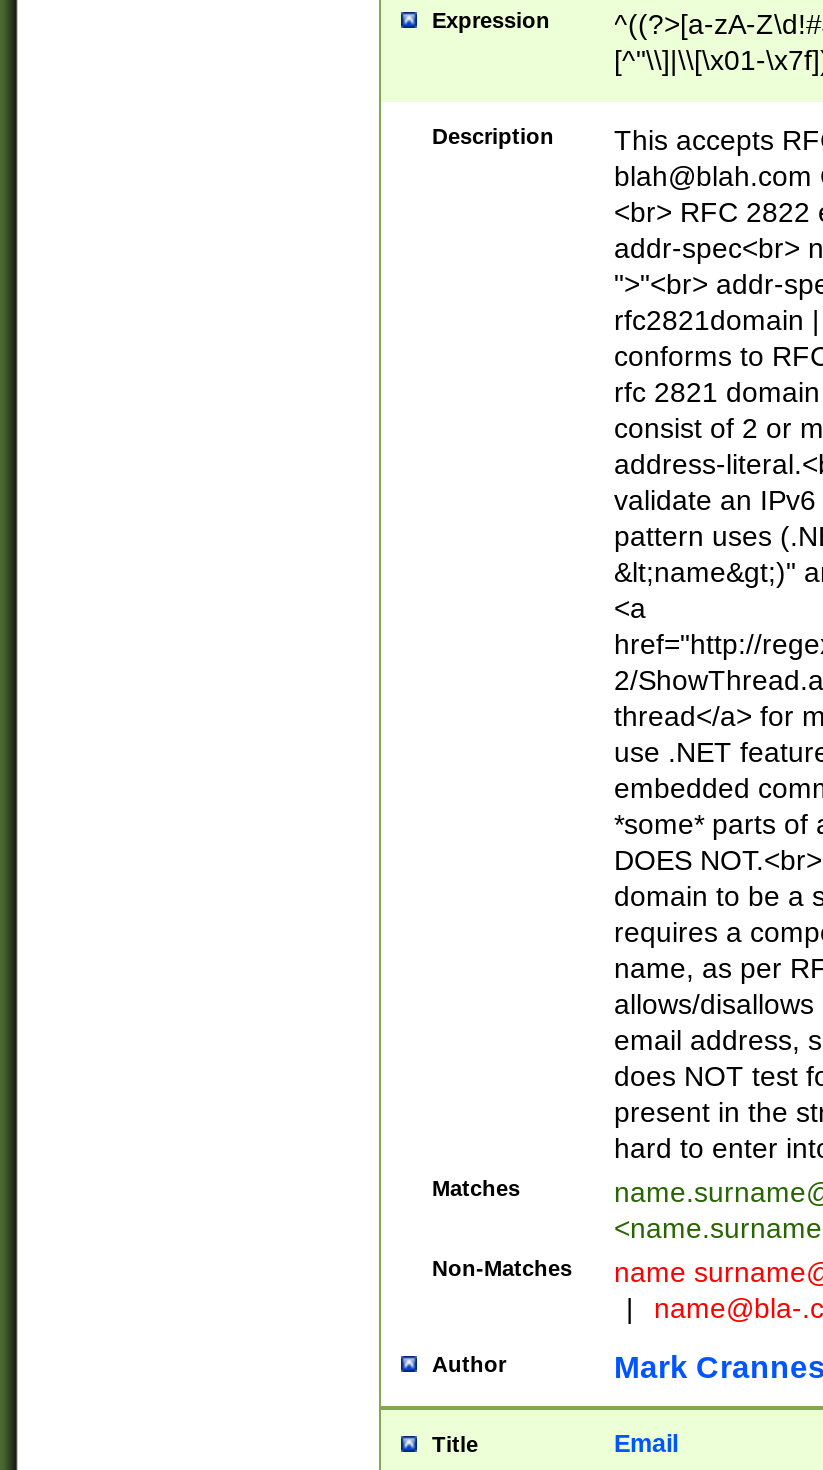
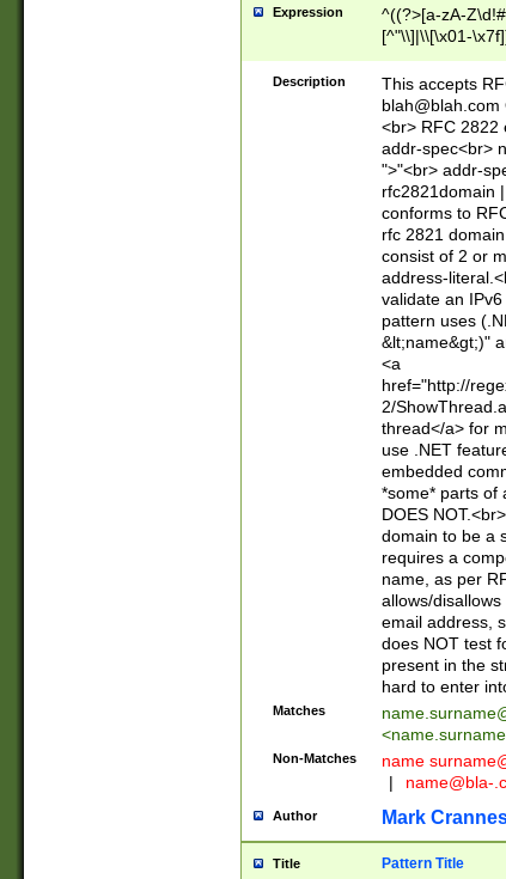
- Email
+ Pattern Title
